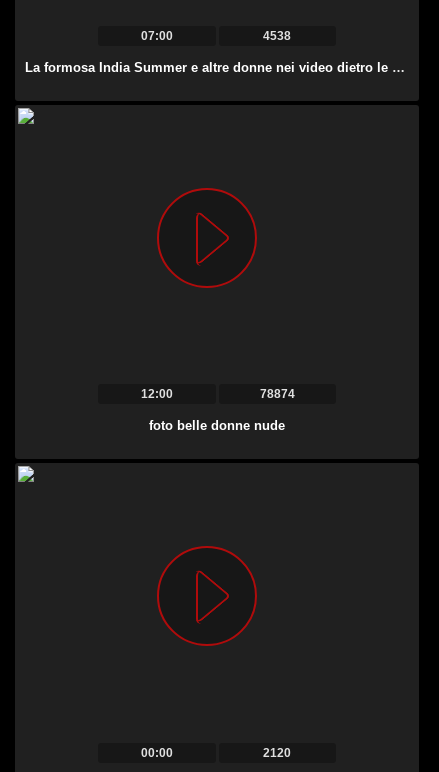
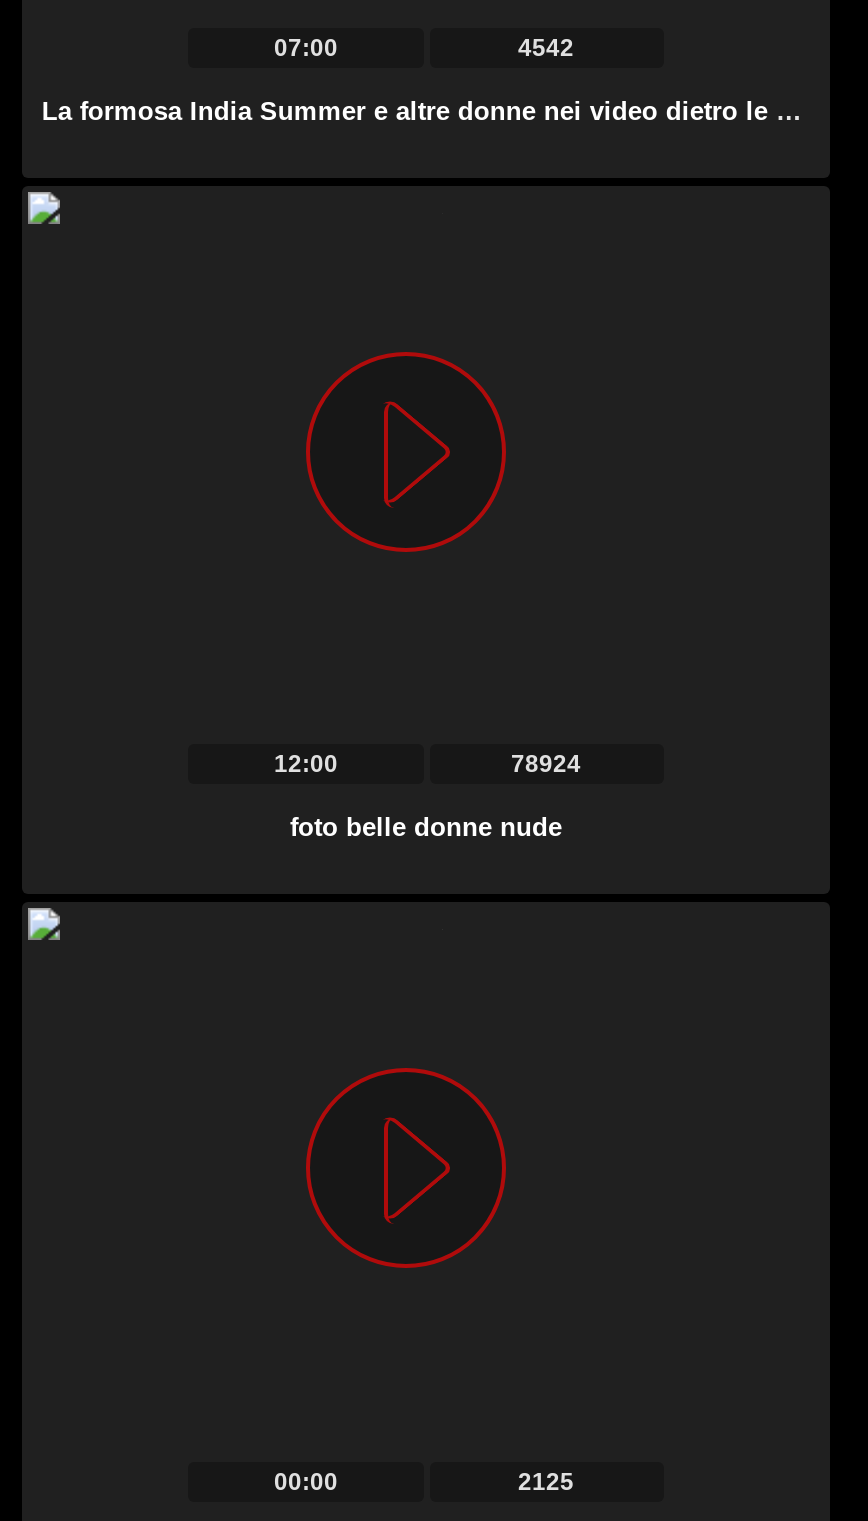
- 4538
+ 4542

- 78874
+ 78924

- 2120
+ 2125
